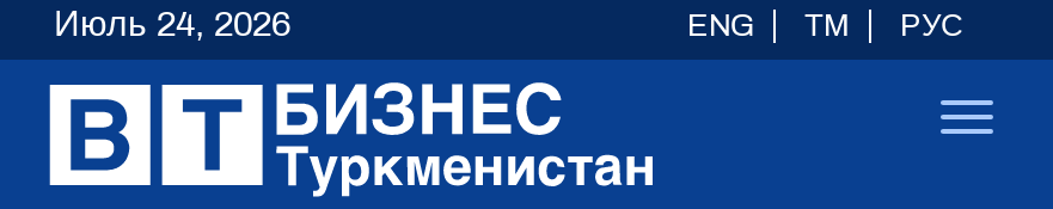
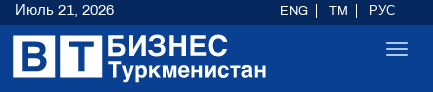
- Июль 24, 2026
+ Июль 21, 2026
